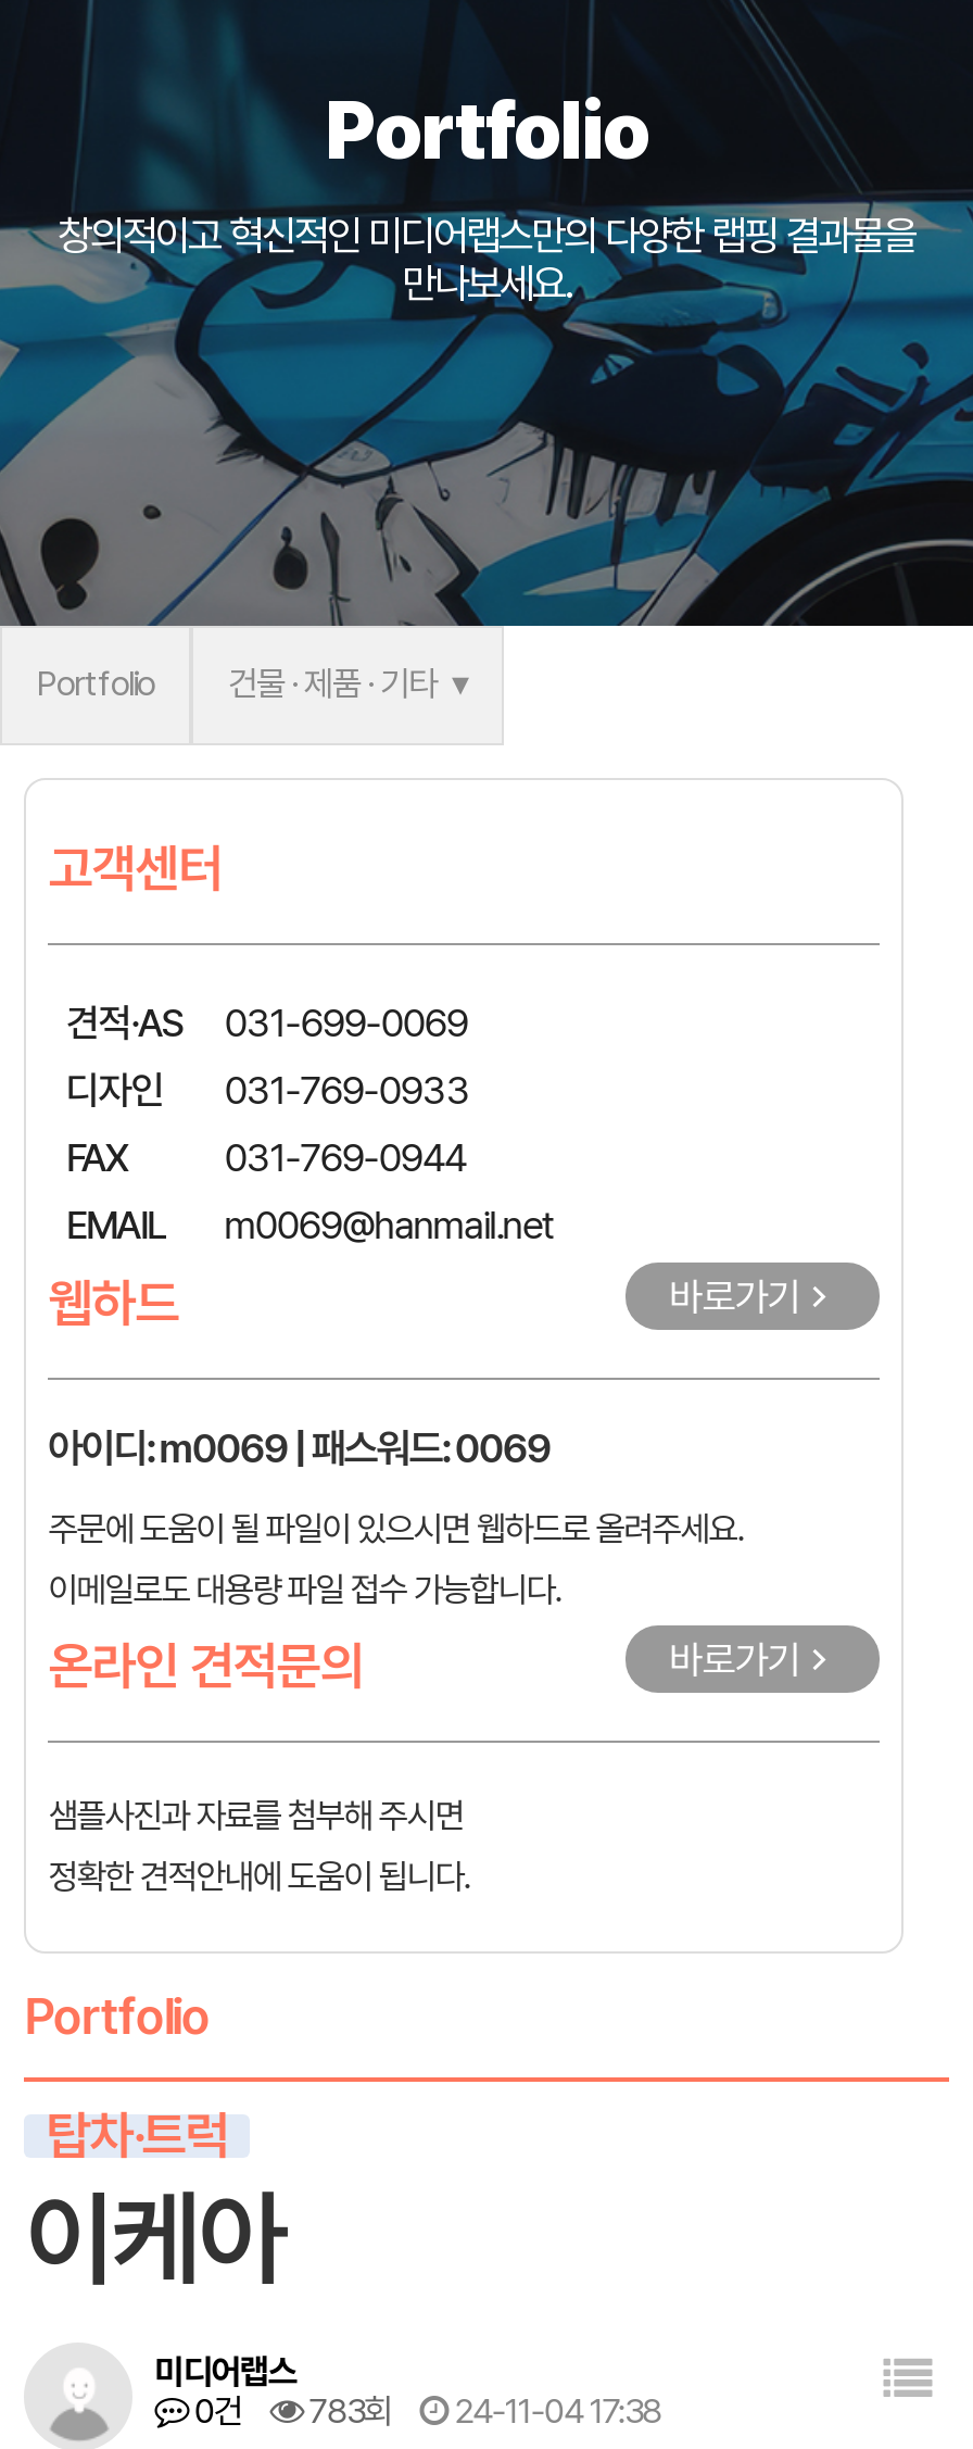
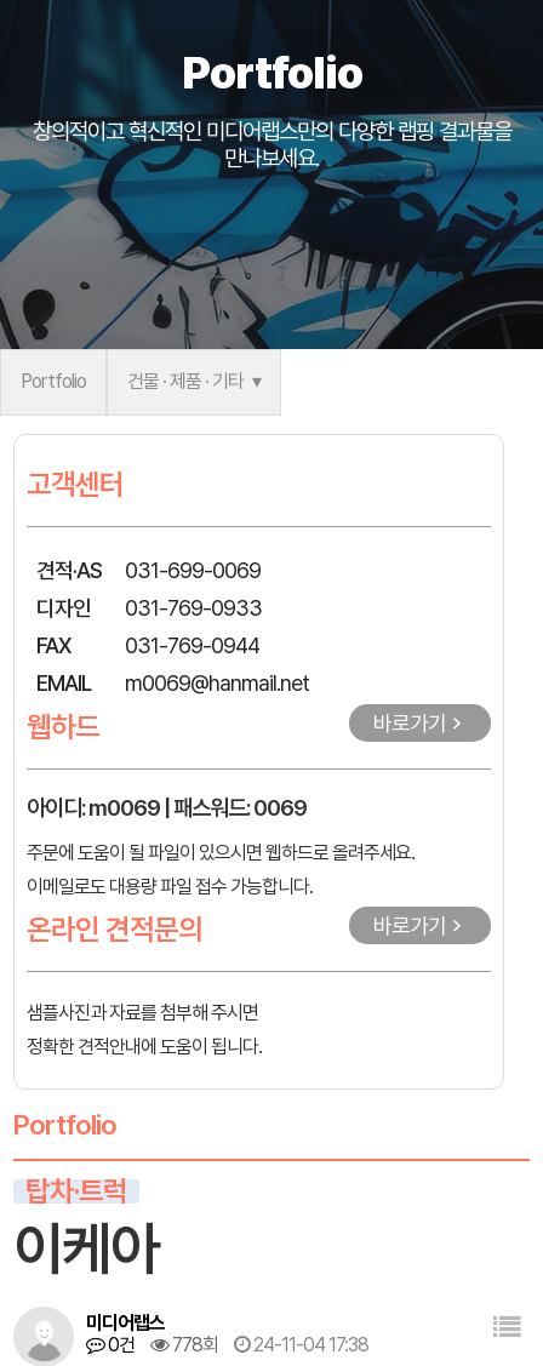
- 0건 783회 24-11-04 17:38
+ 0건 778회 24-11-04 17:38
